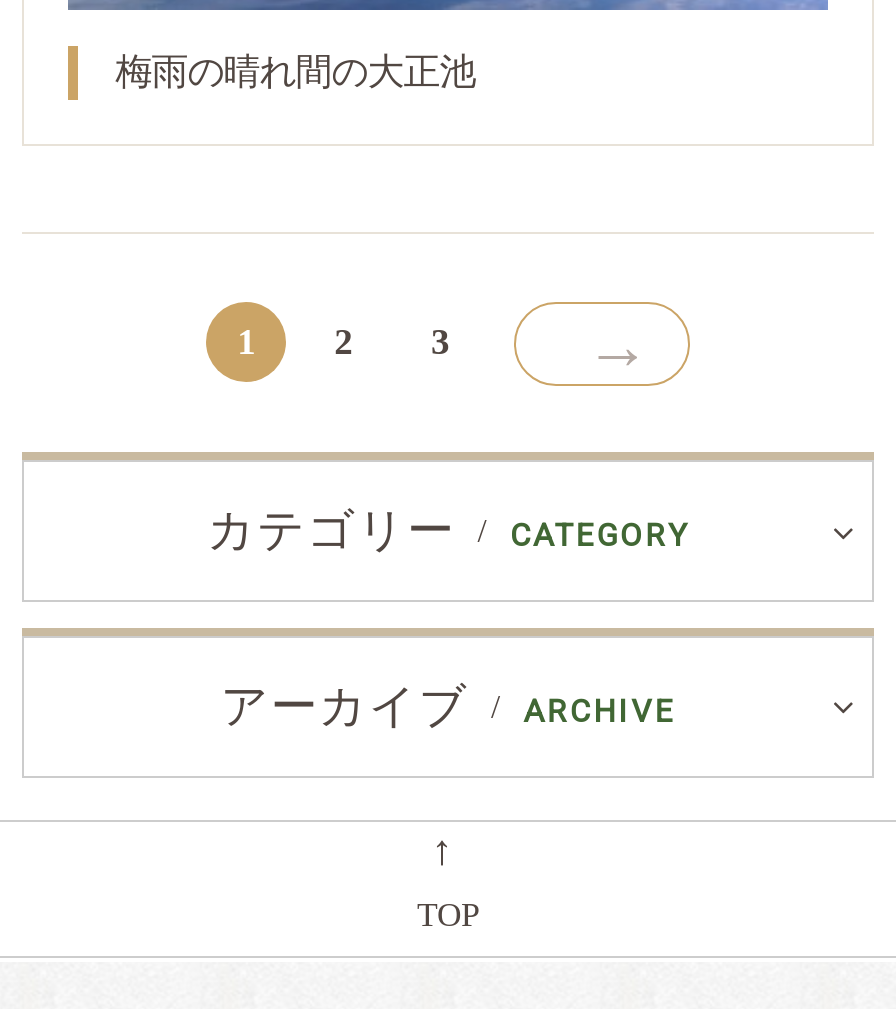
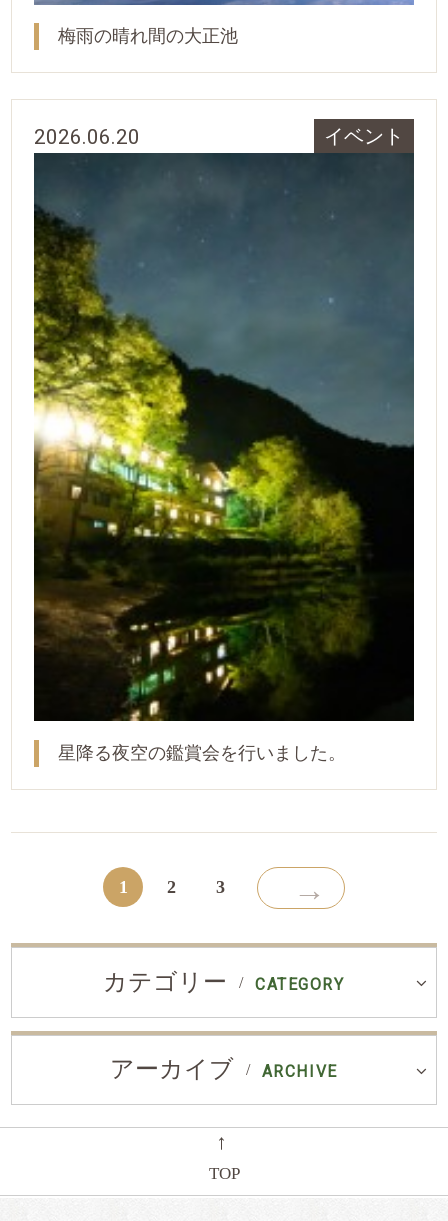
+ [image]
+ 星降る夜空の鑑賞会を行いました。

+ 2026.06.20
+ イベント
